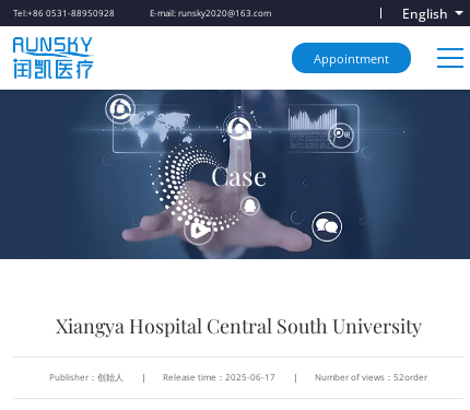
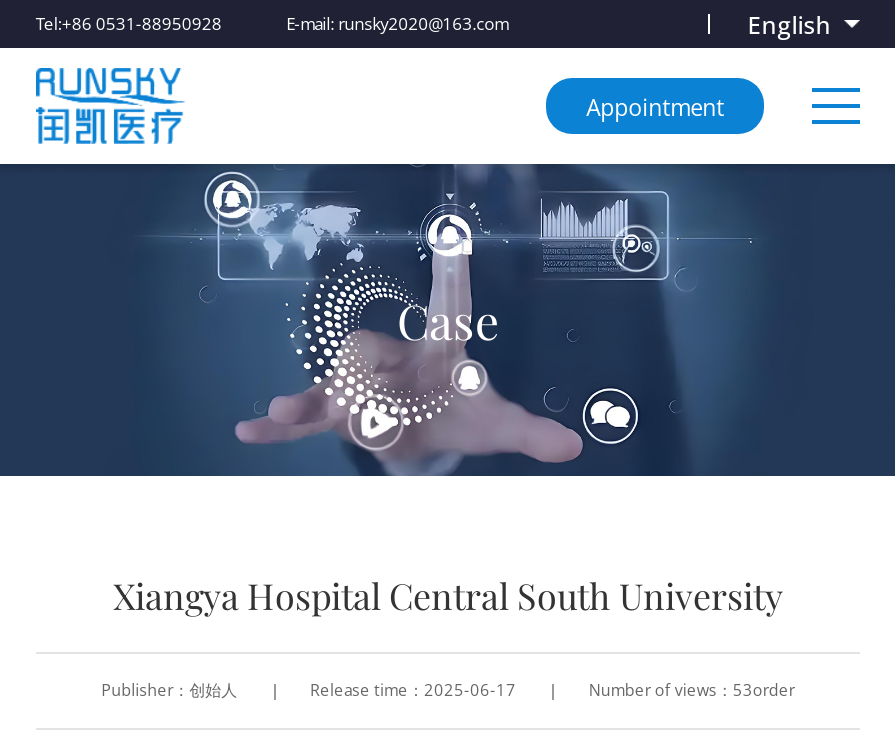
- Number of views：52order
+ Number of views：53order
